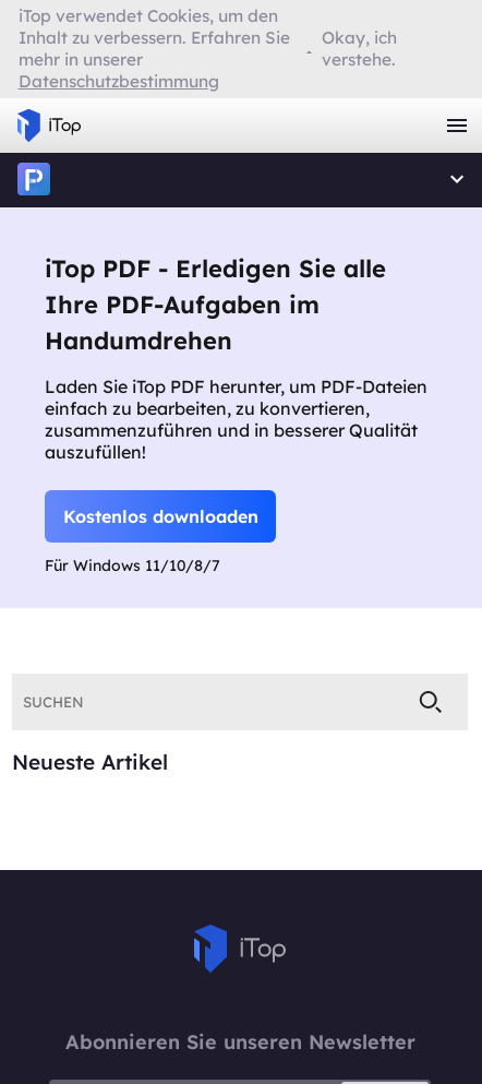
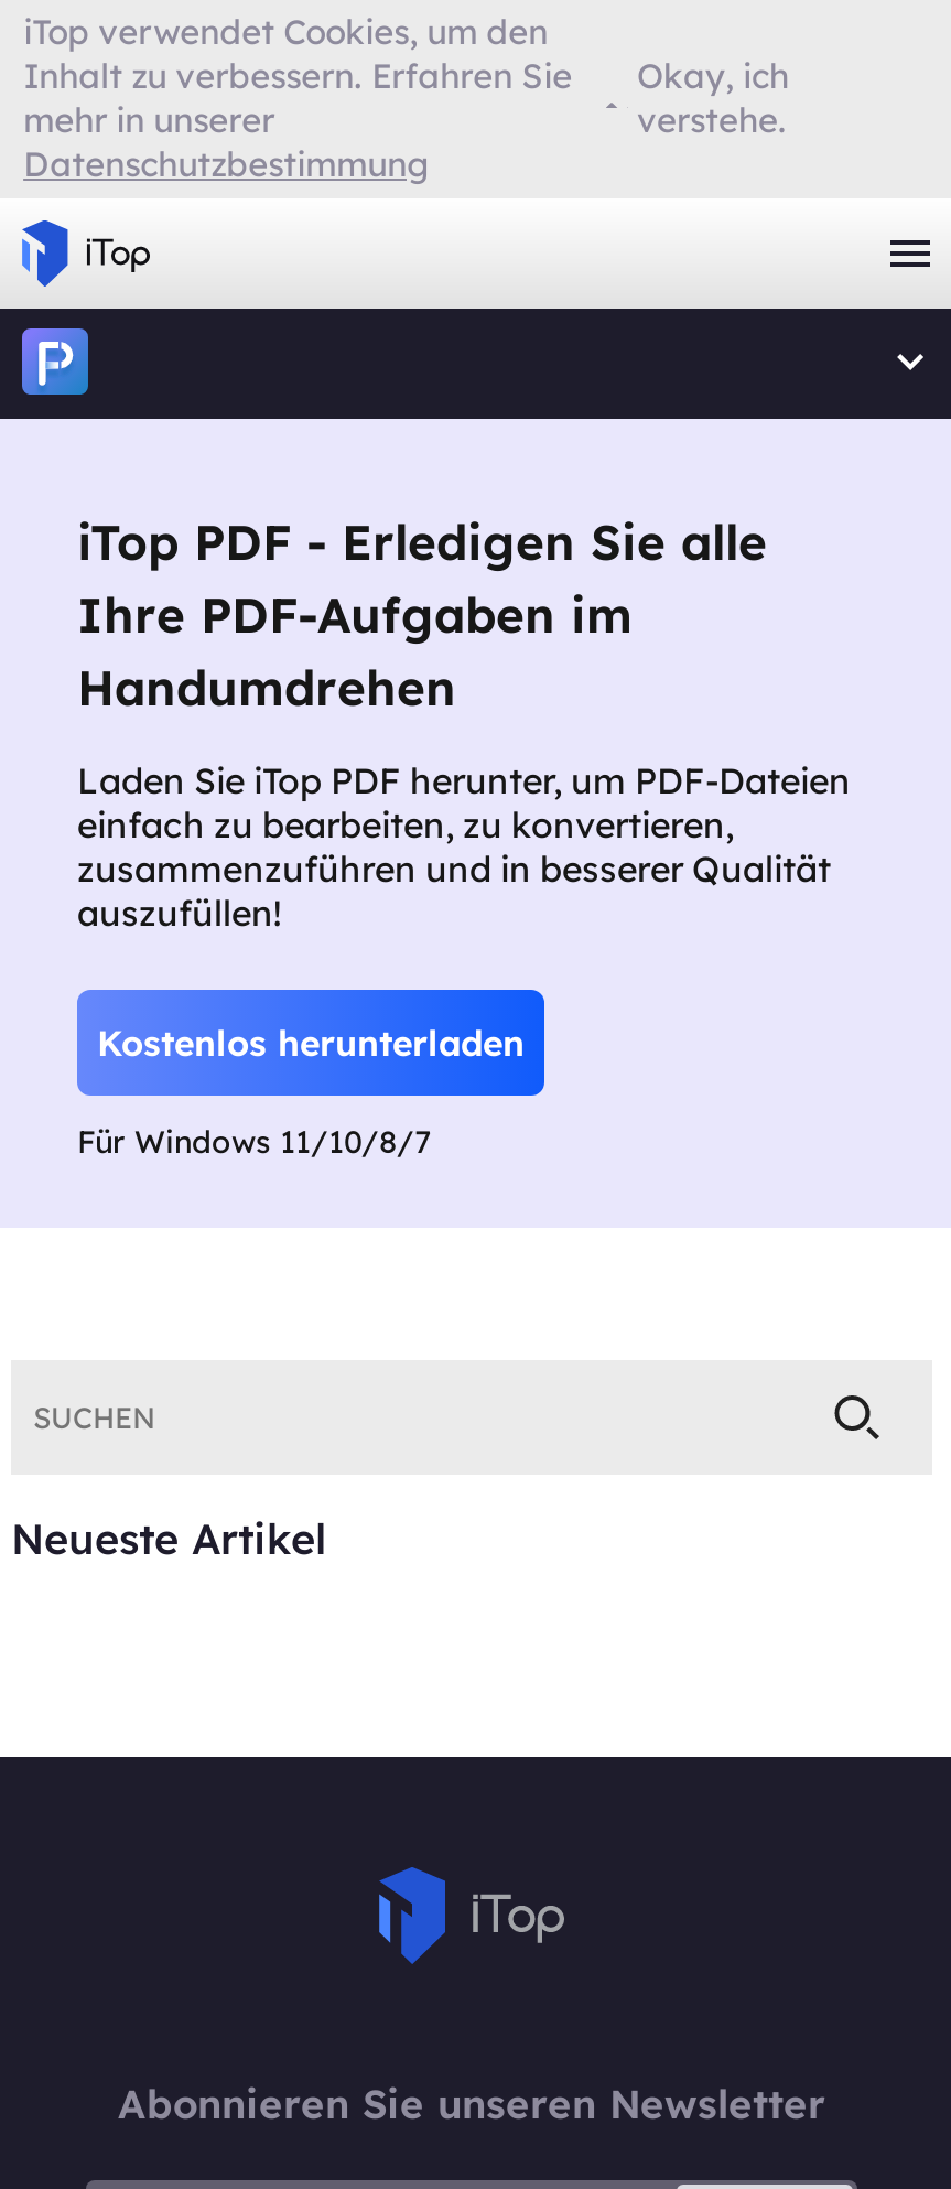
- Kostenlos downloaden
+ Kostenlos herunterladen
